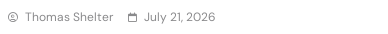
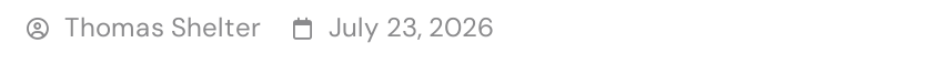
- Thomas Shelter July 21, 2026
+ Thomas Shelter July 23, 2026
